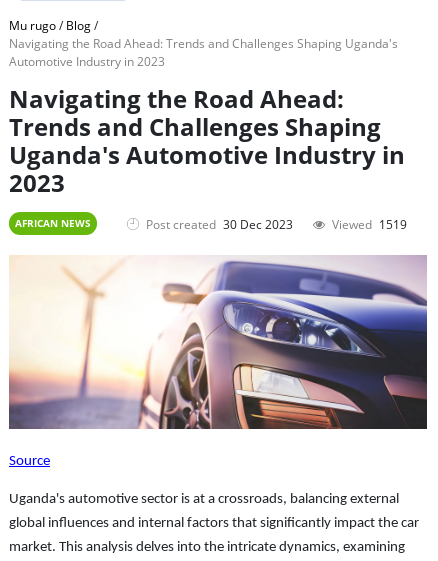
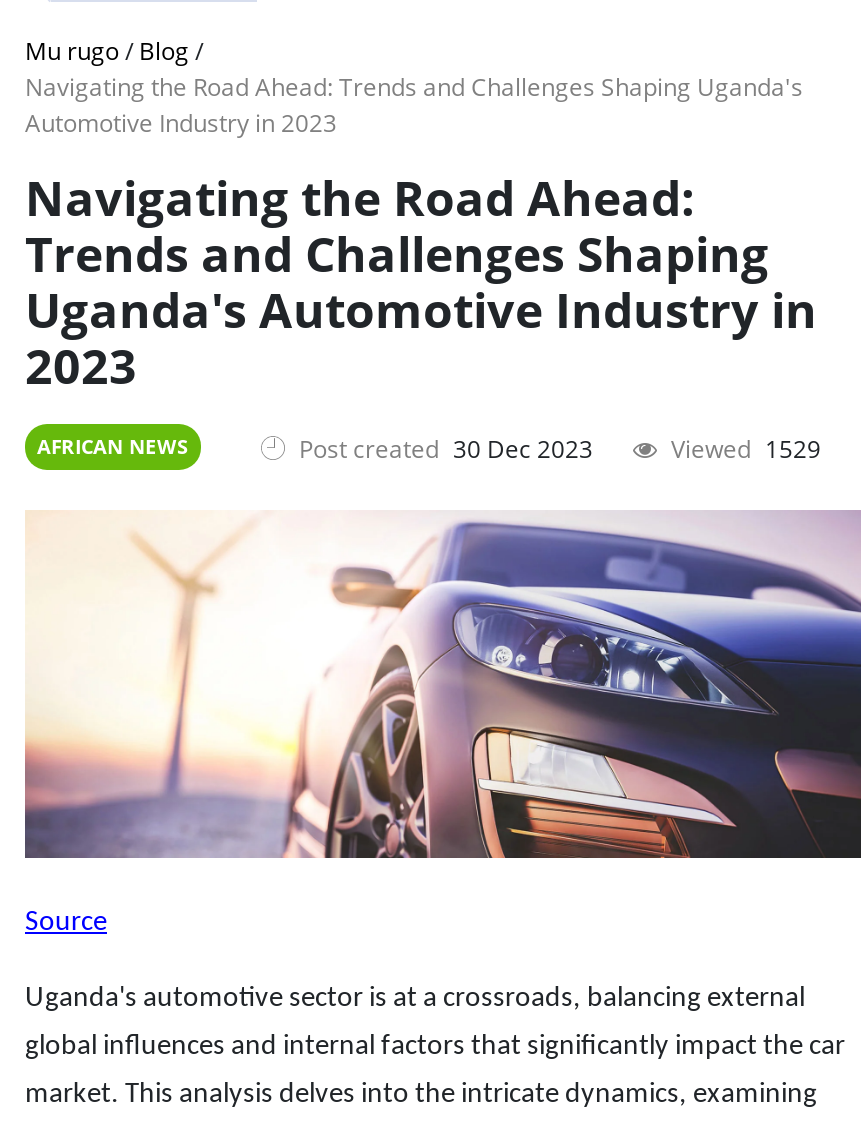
- Viewed 1519
+ Viewed 1529
